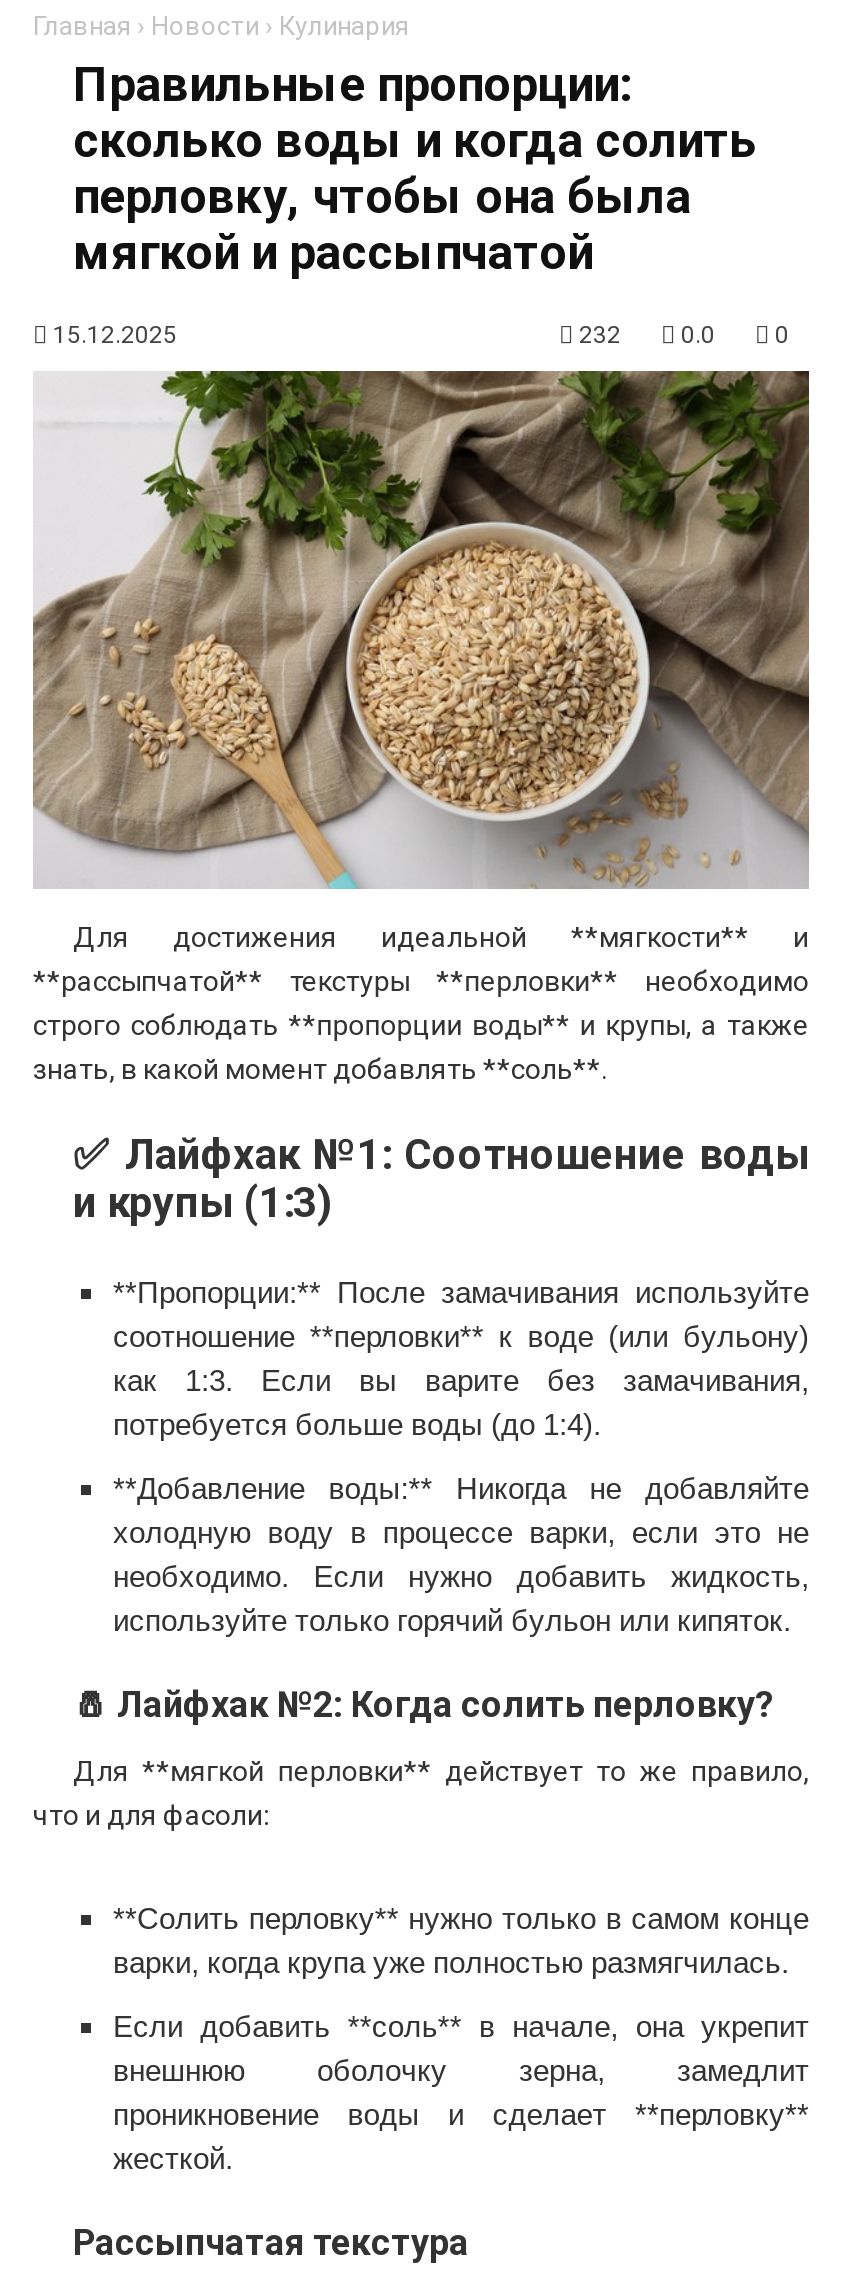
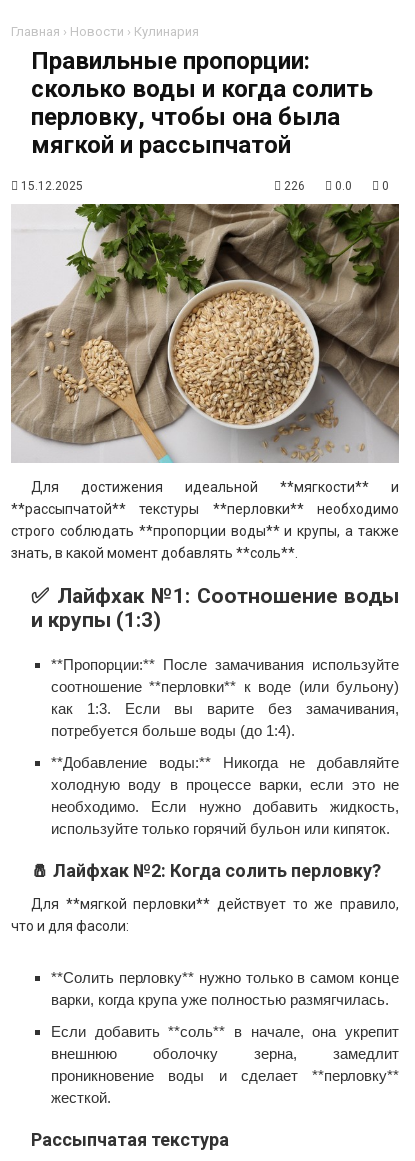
- 232
+ 226
